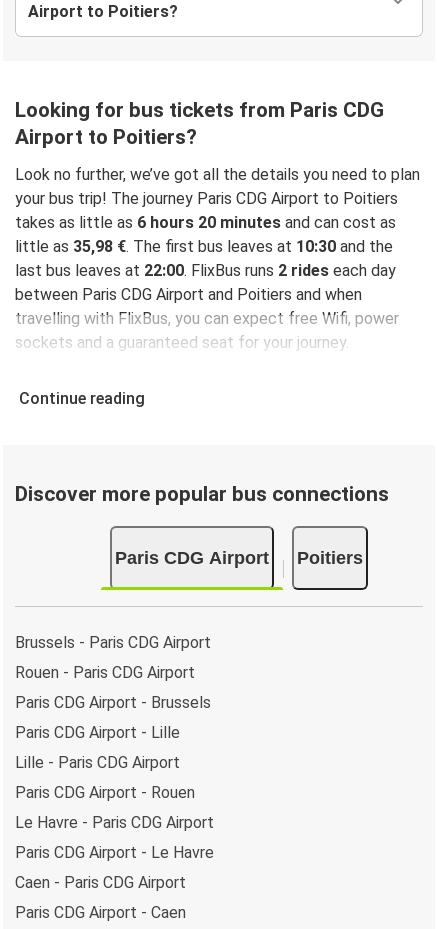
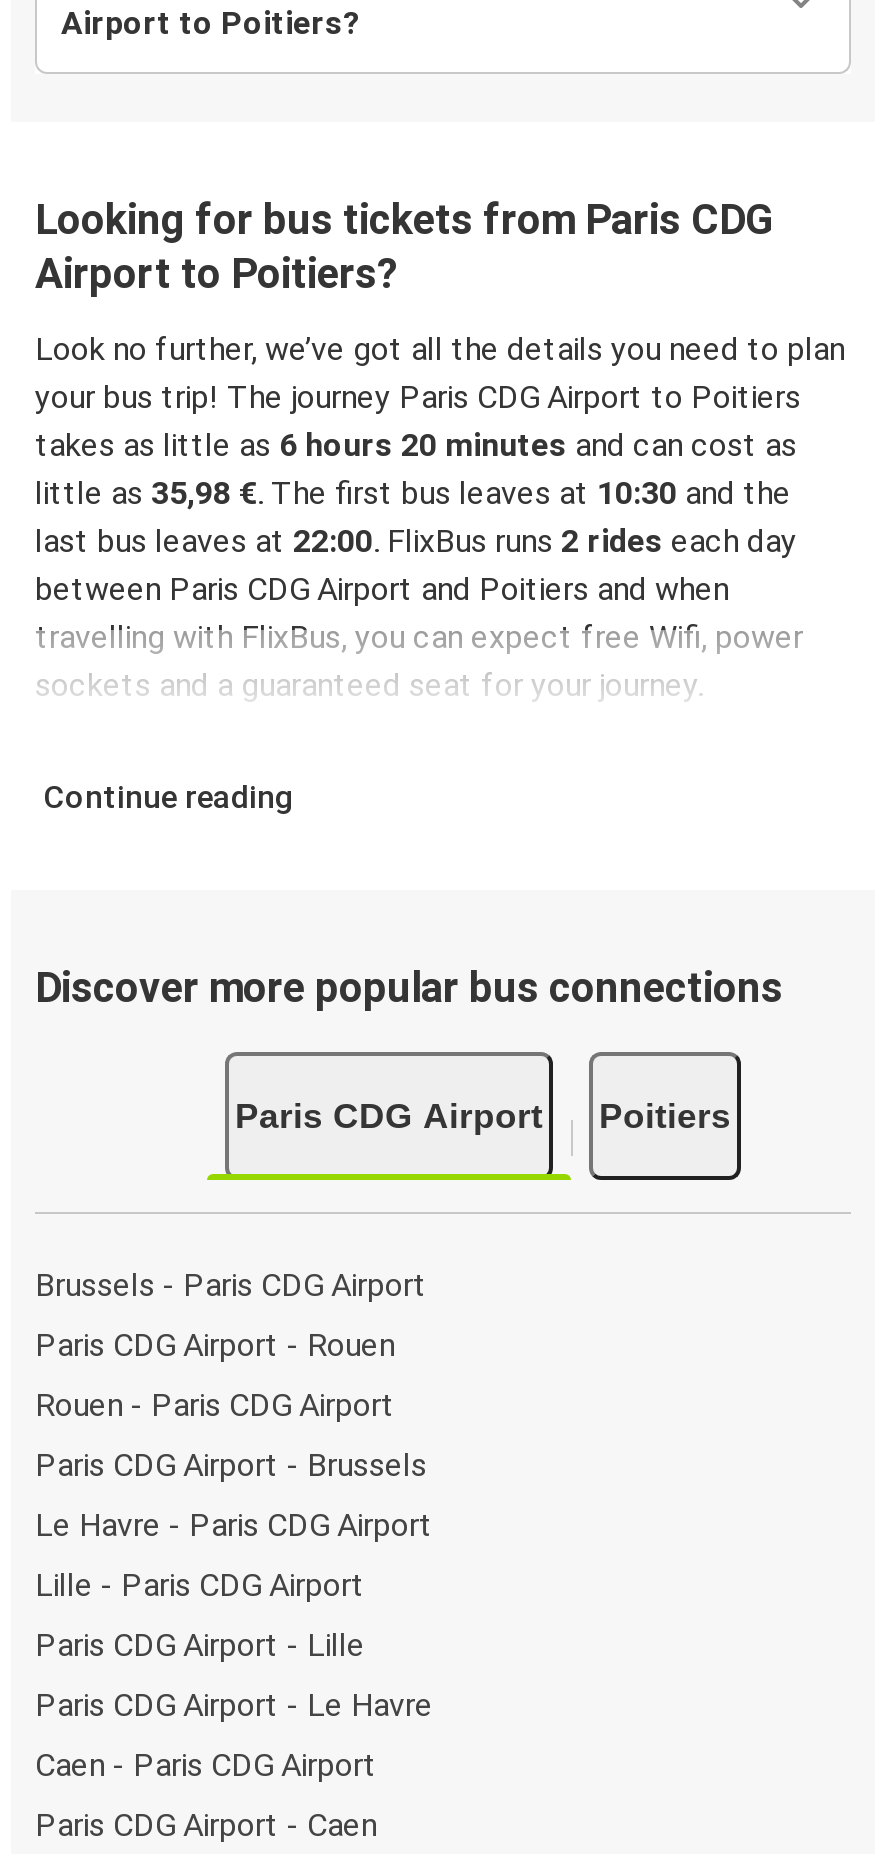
moved down: Rouen - Paris CDG Airport | Paris CDG Airport - Brussels

moved down: Paris CDG Airport - Lille

moved up: Lille - Paris CDG Airport

moved up: Paris CDG Airport - Rouen

moved up: Le Havre - Paris CDG Airport
